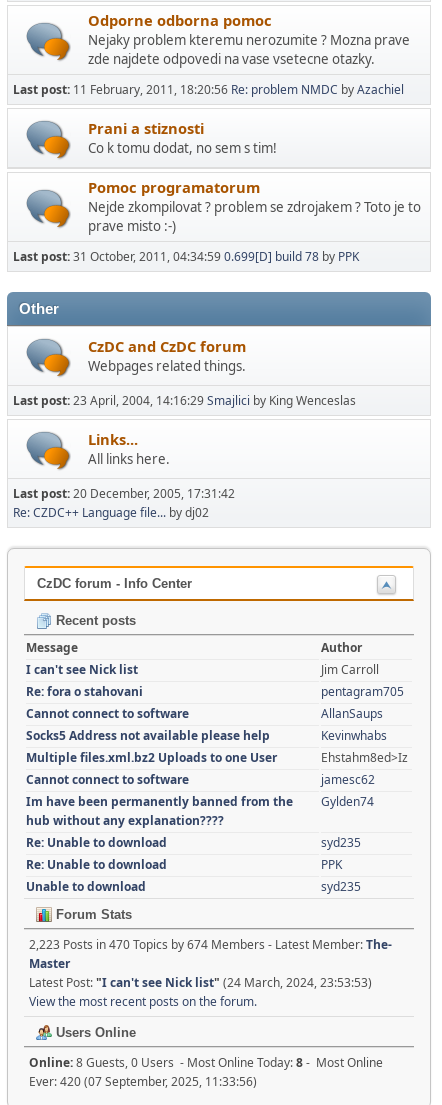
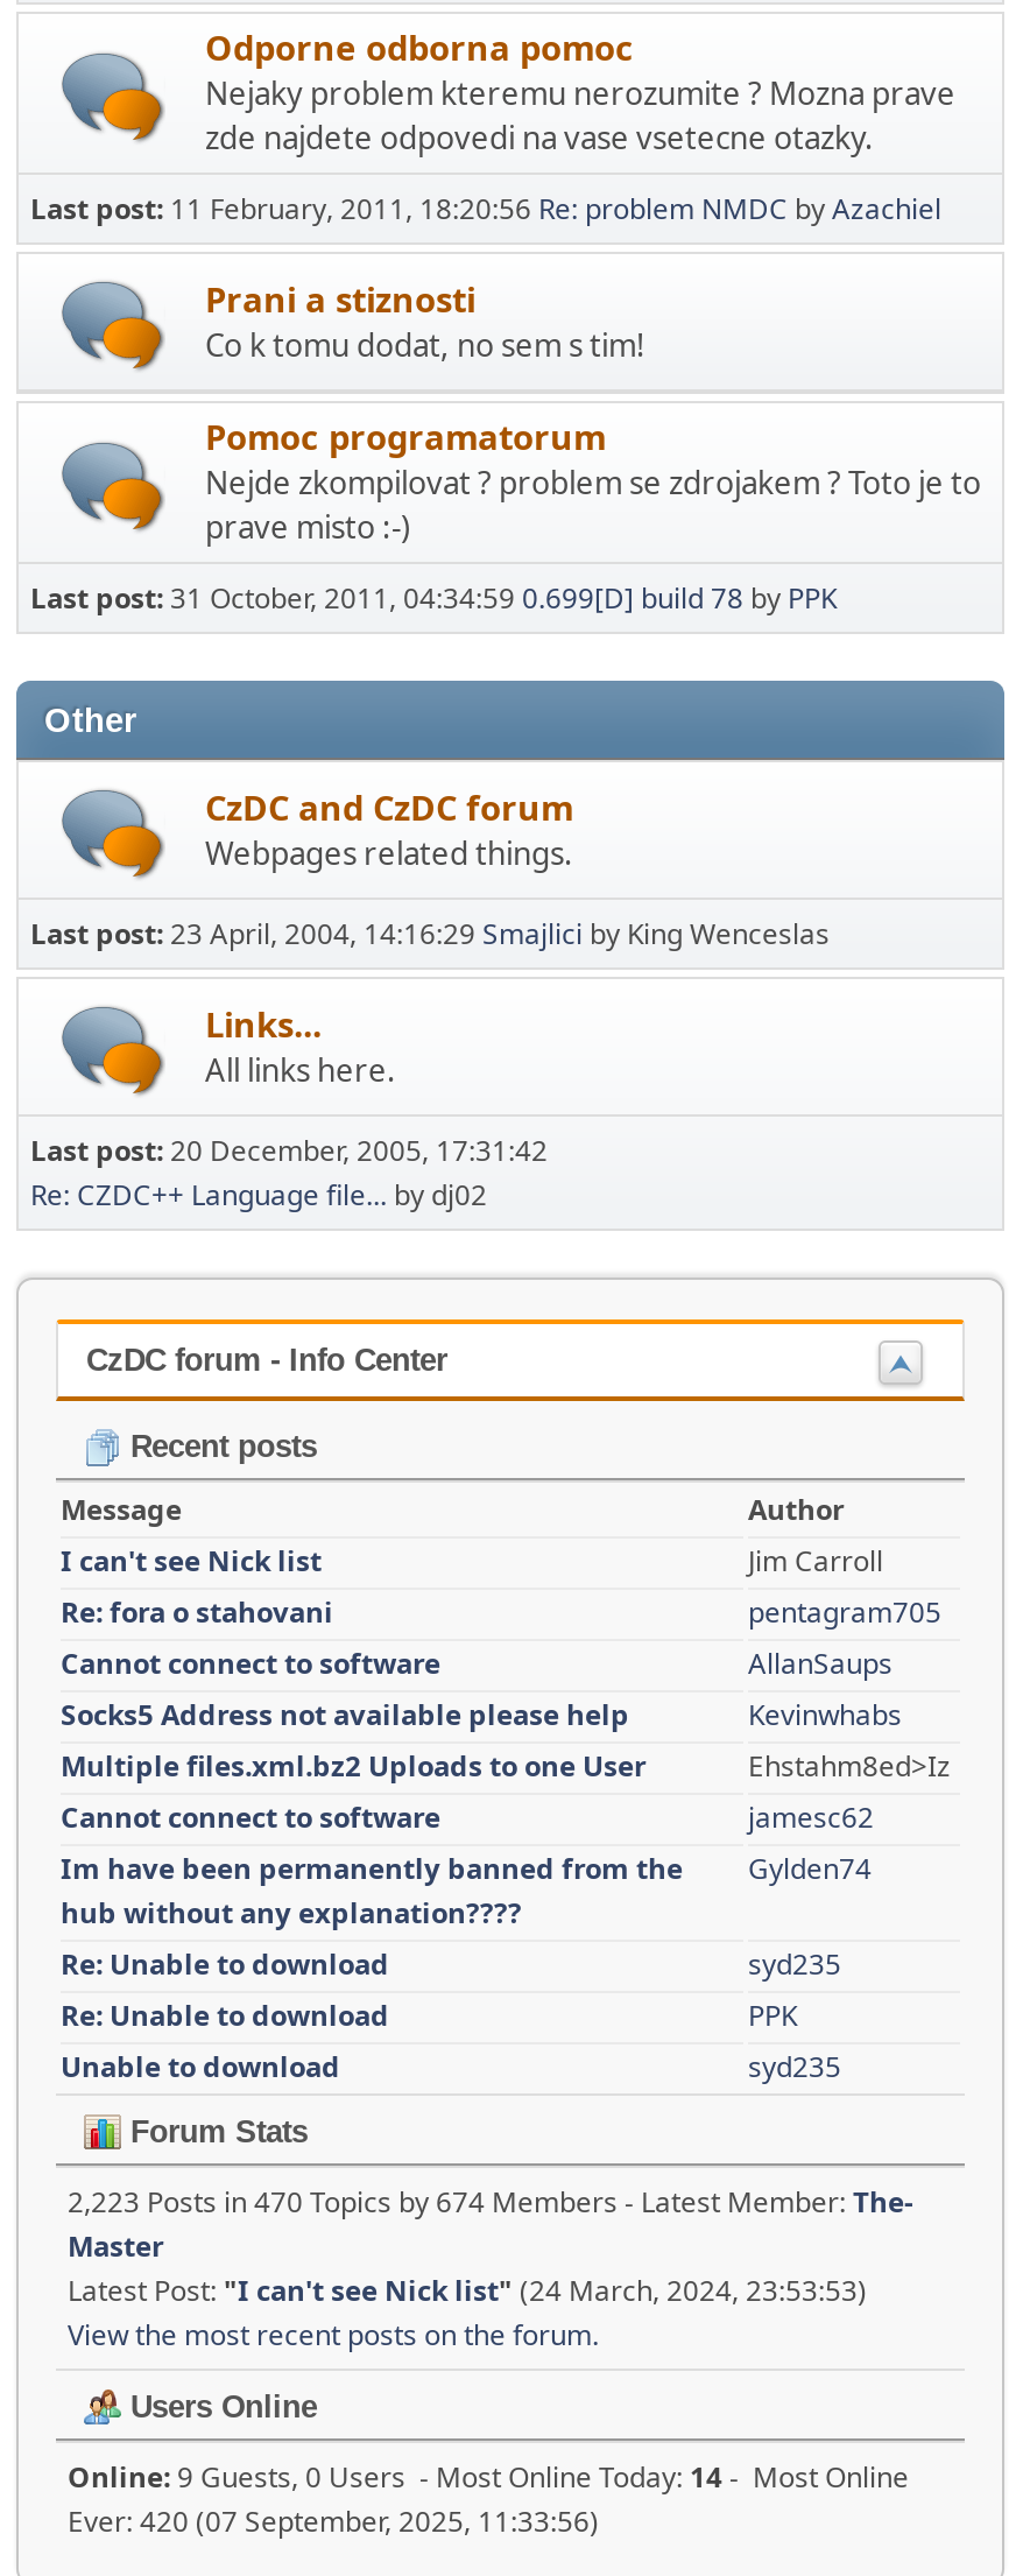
- Online: 8 Guests, 0 Users - Most Online Today: 8 - Most Online
+ Online: 9 Guests, 0 Users - Most Online Today: 14 - Most Online
